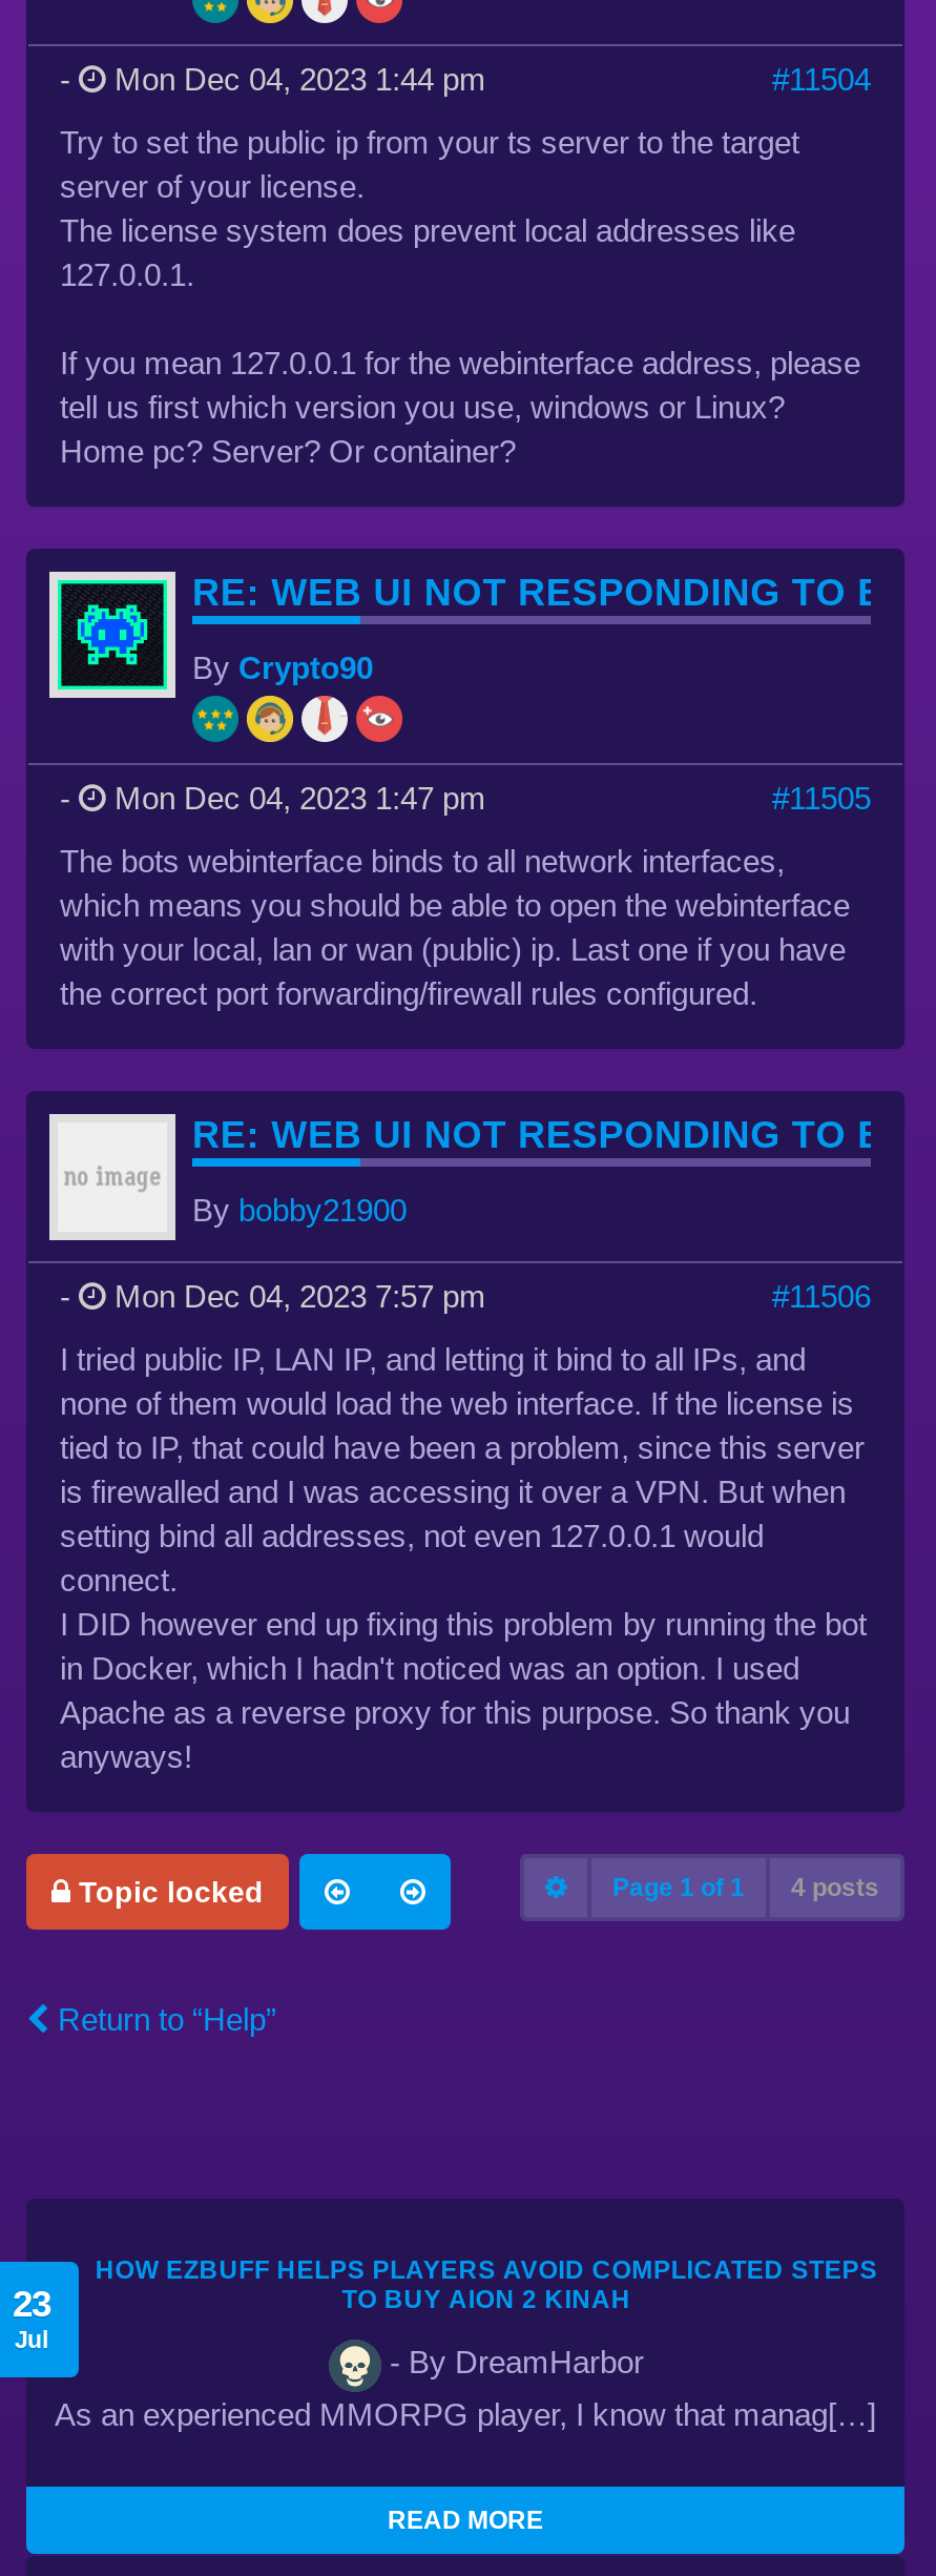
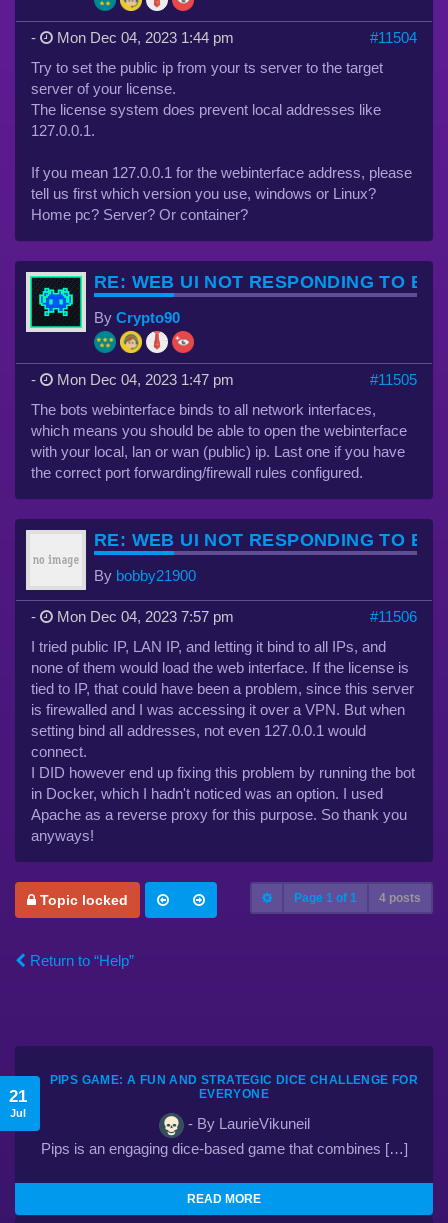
- HOW EZBUFF HELPS PLAYERS AVOID COMPLICATED STEPS
- TO BUY AION 2 KINAH
+ PIPS GAME: A FUN AND STRATEGIC DICE CHALLENGE FOR
+ EVERYONE

- 23
+ 21

- - By DreamHarbor
+ - By LaurieVikuneil

- As an experienced MMORPG player, I know that manag[…]
+ Pips is an engaging dice-based game that combines […]
